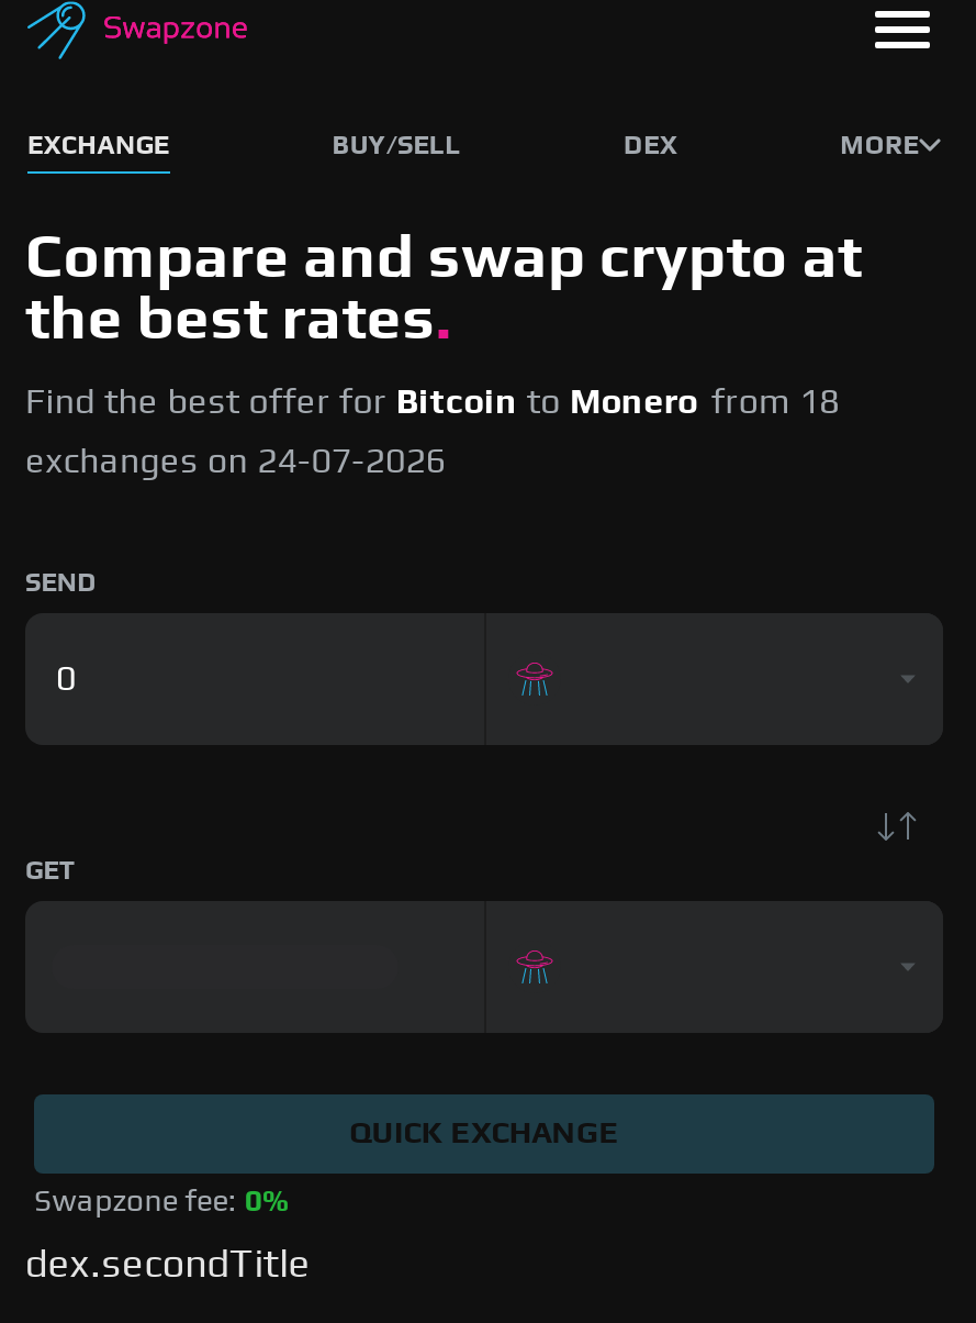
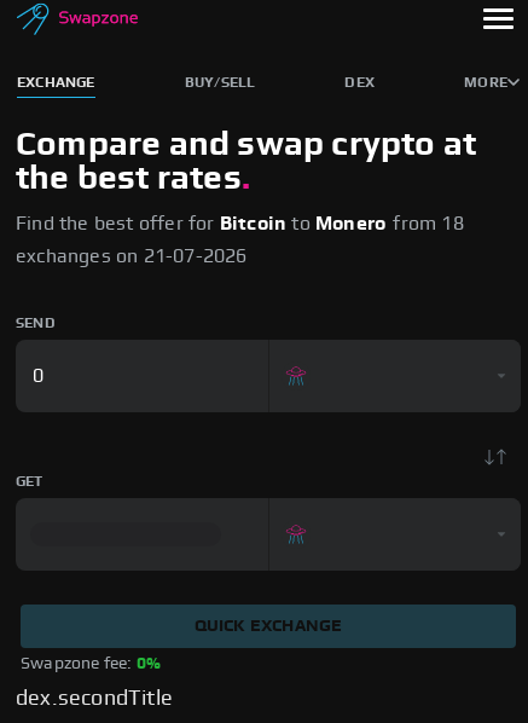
- exchanges on 24-07-2026
+ exchanges on 21-07-2026
